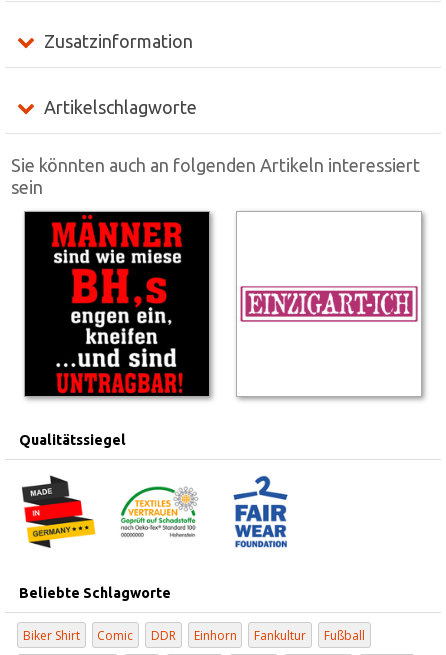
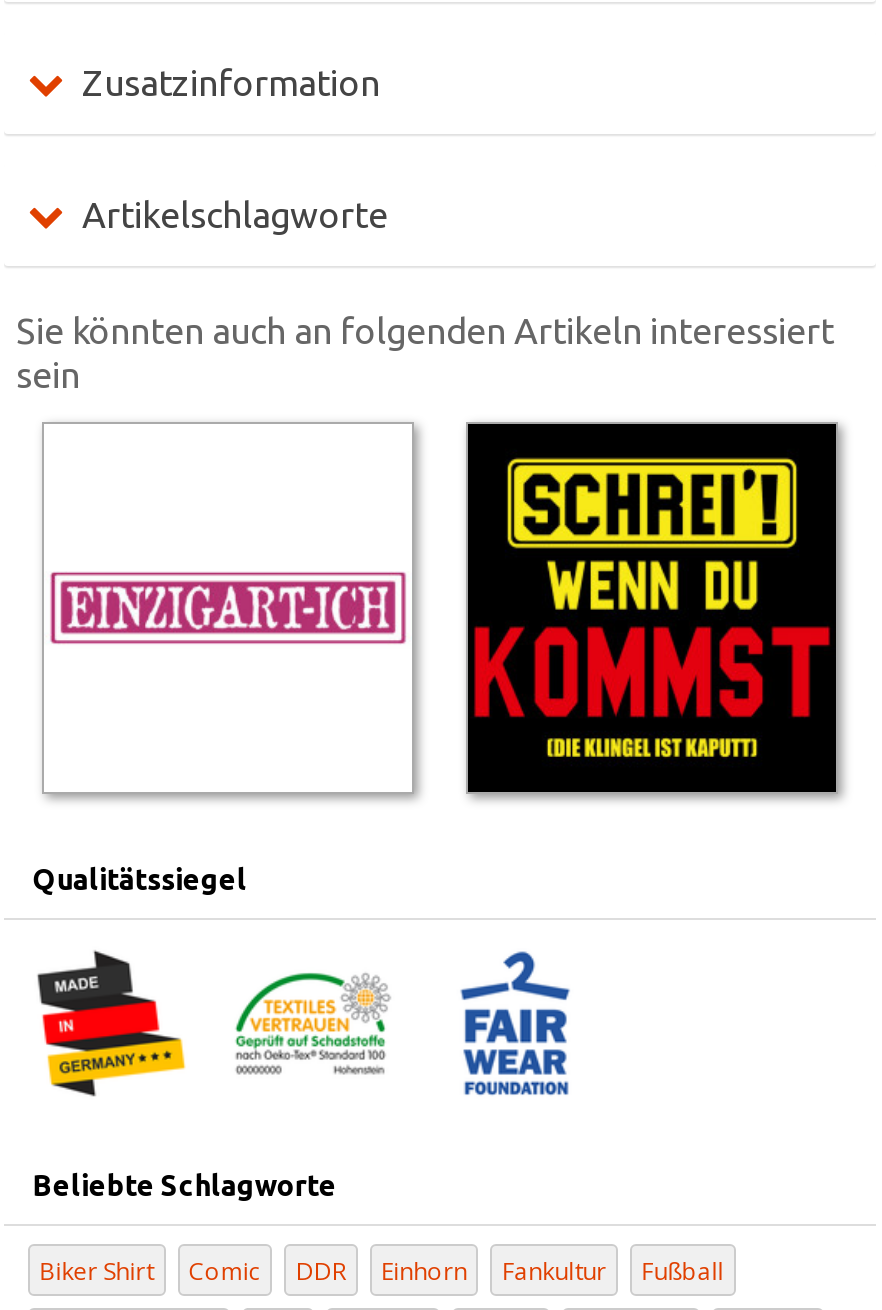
- [image]
+ [image]

- [image]
+ [image]
